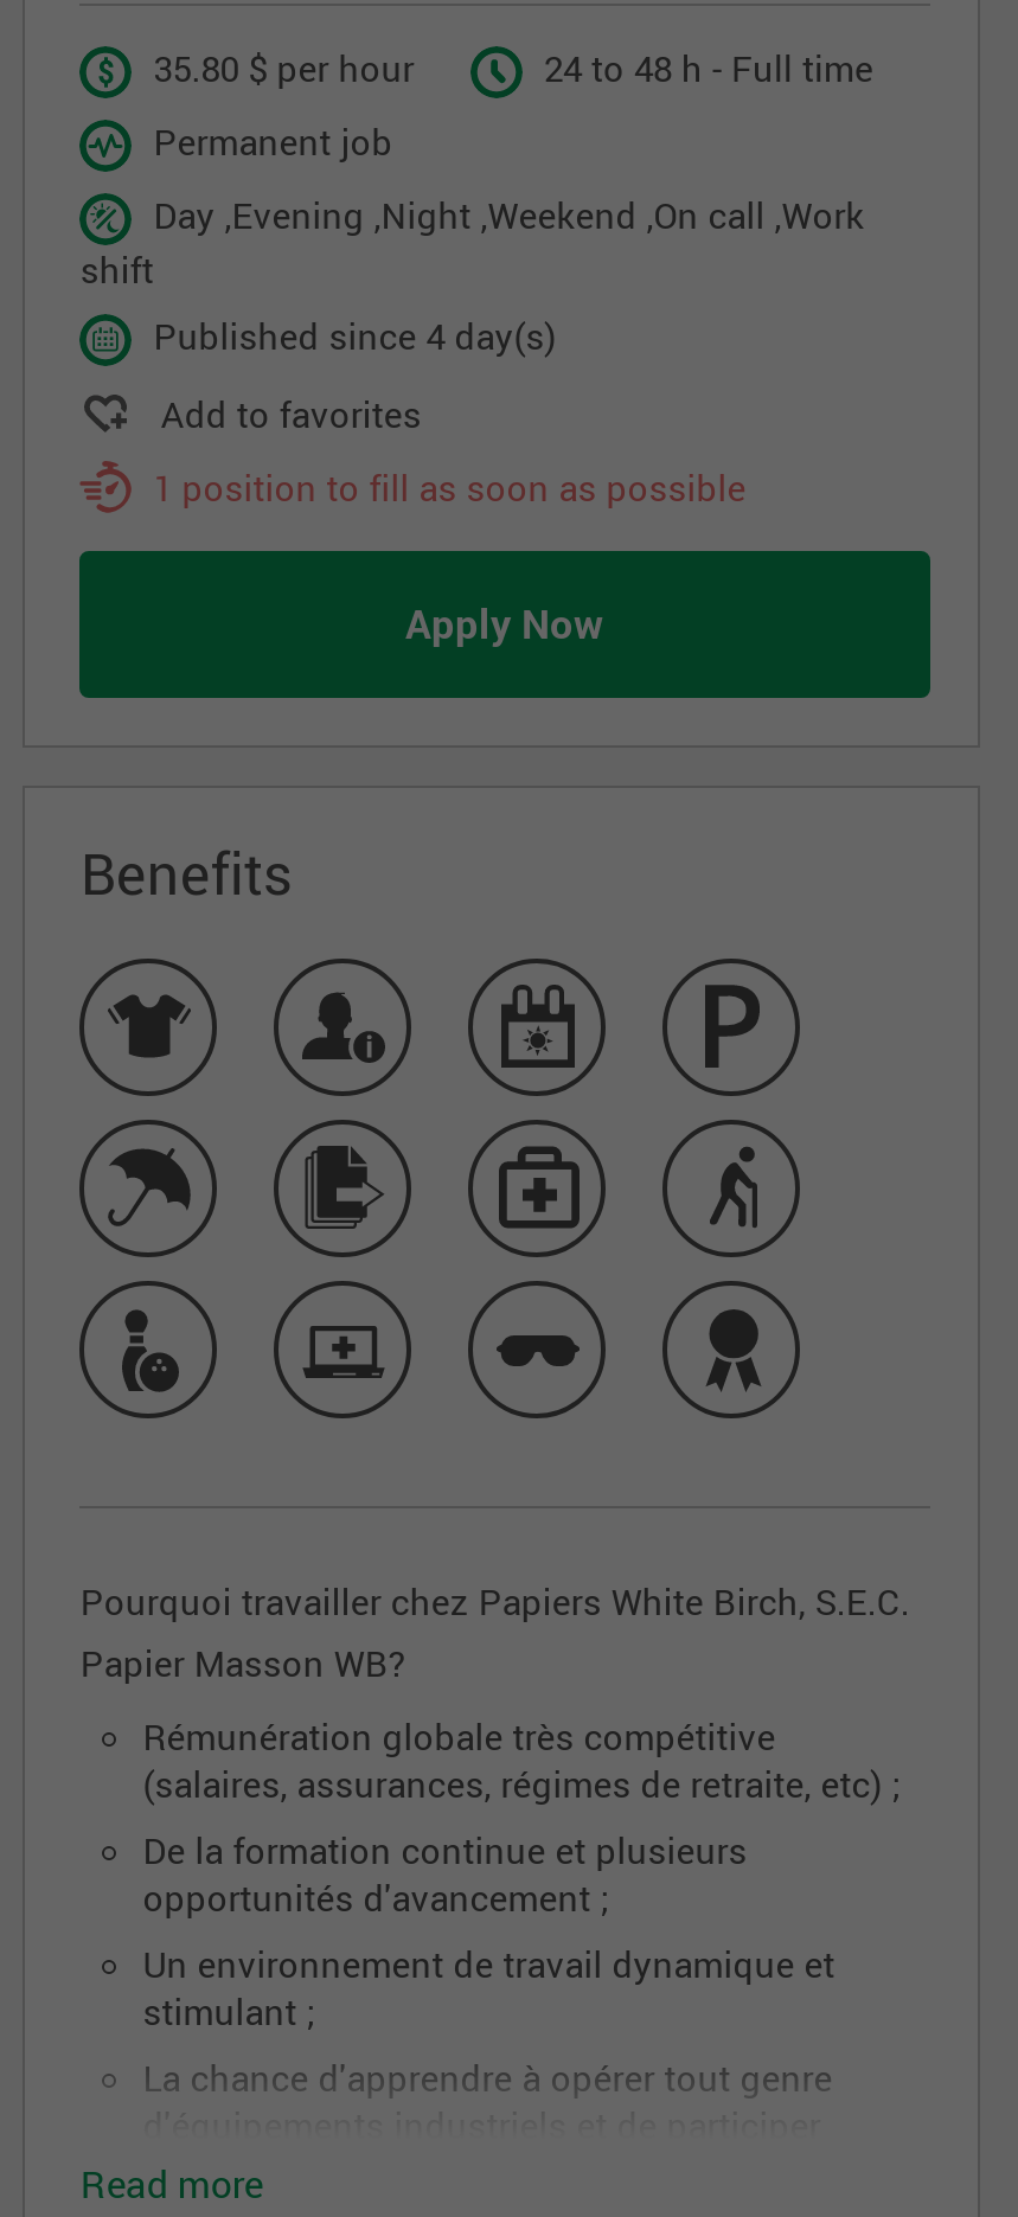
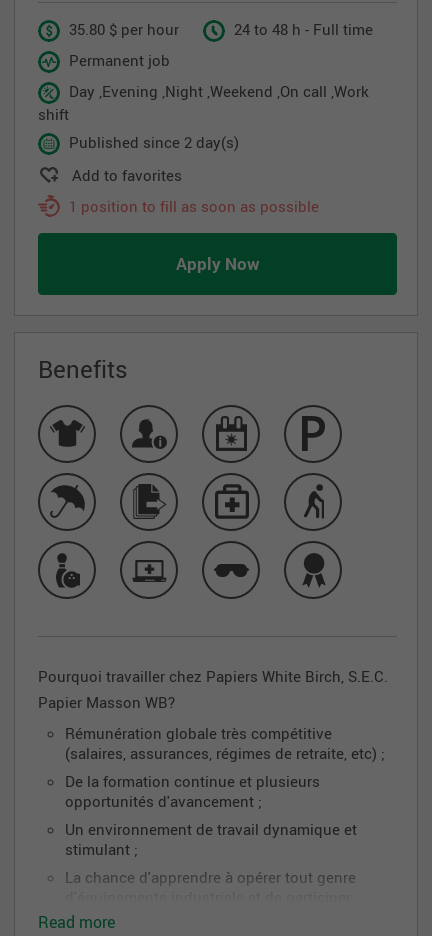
- Published since 4 day(s)
+ Published since 2 day(s)
